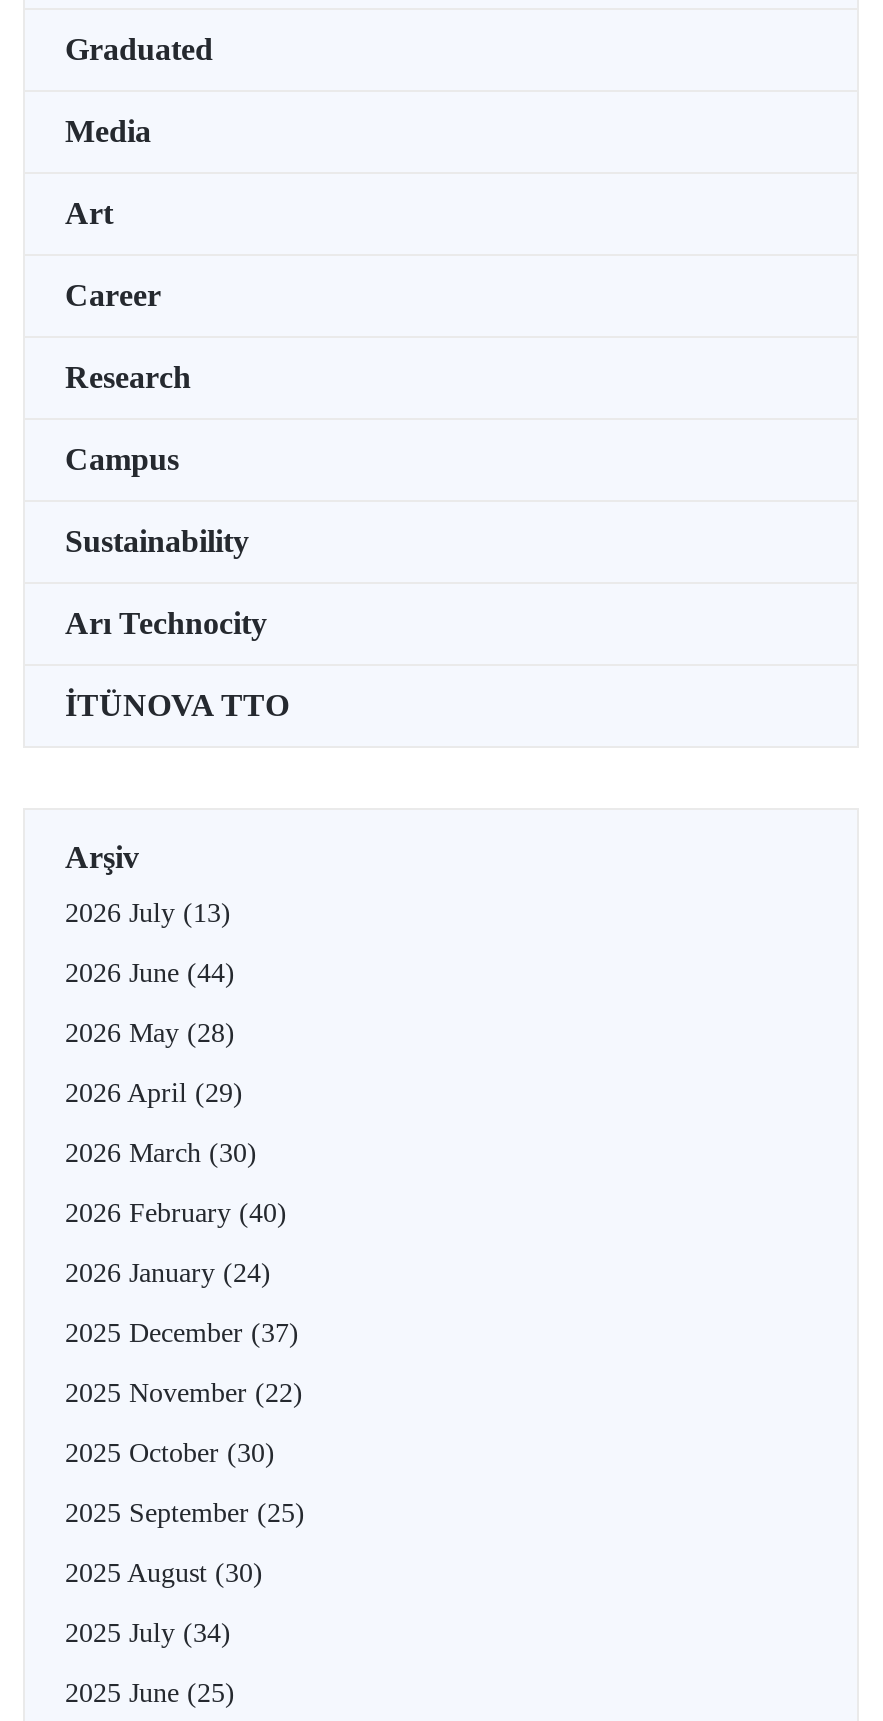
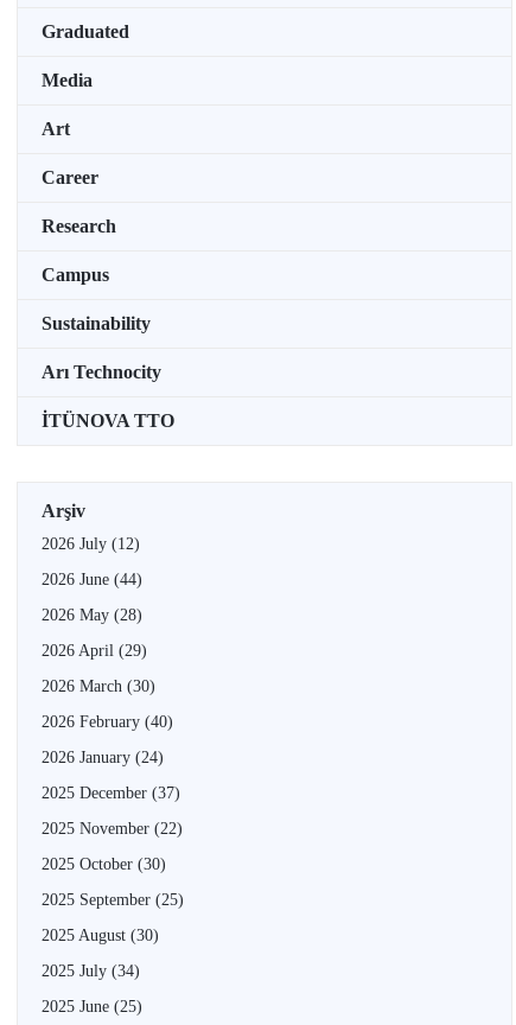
- 2026 July (13)
+ 2026 July (12)
